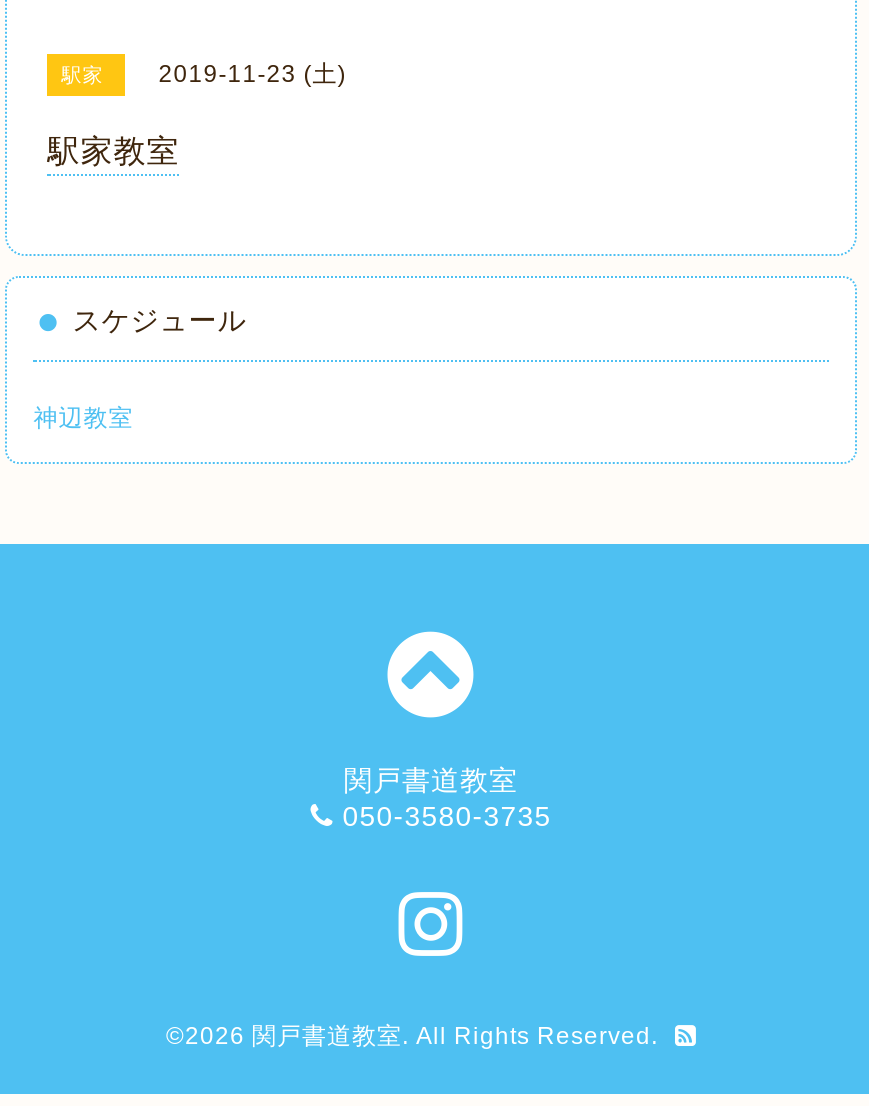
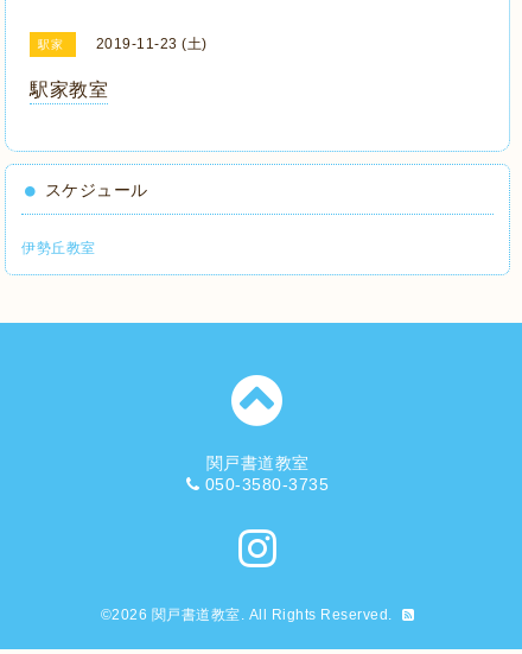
- 神辺教室
+ 伊勢丘教室
